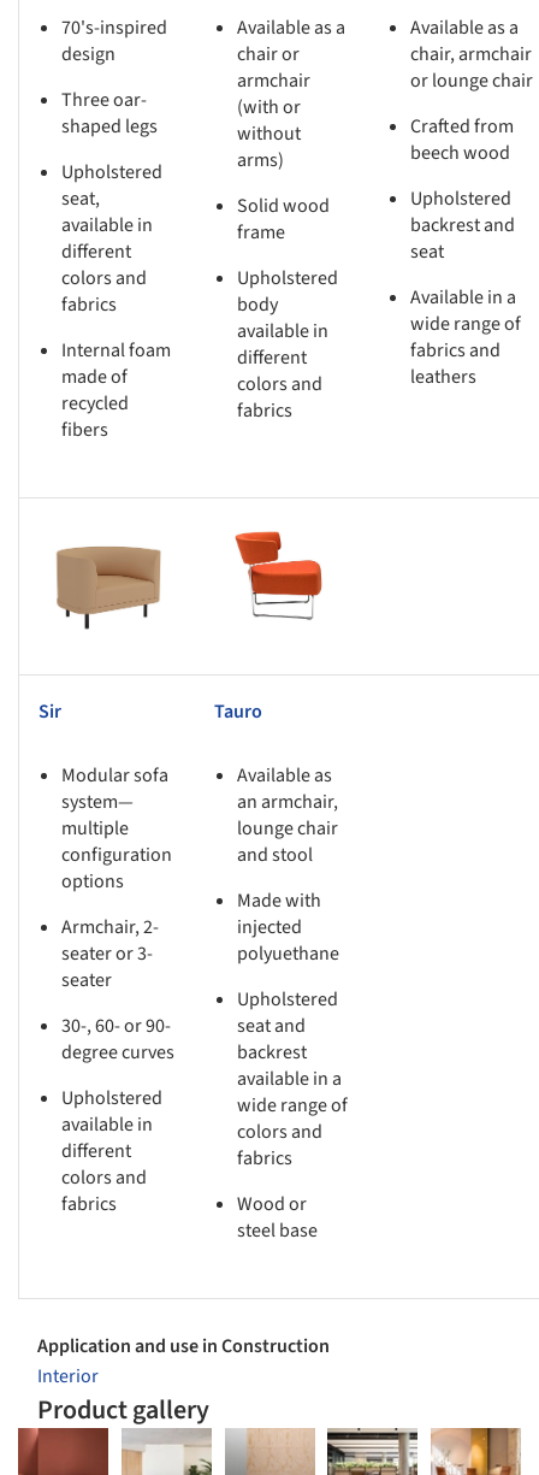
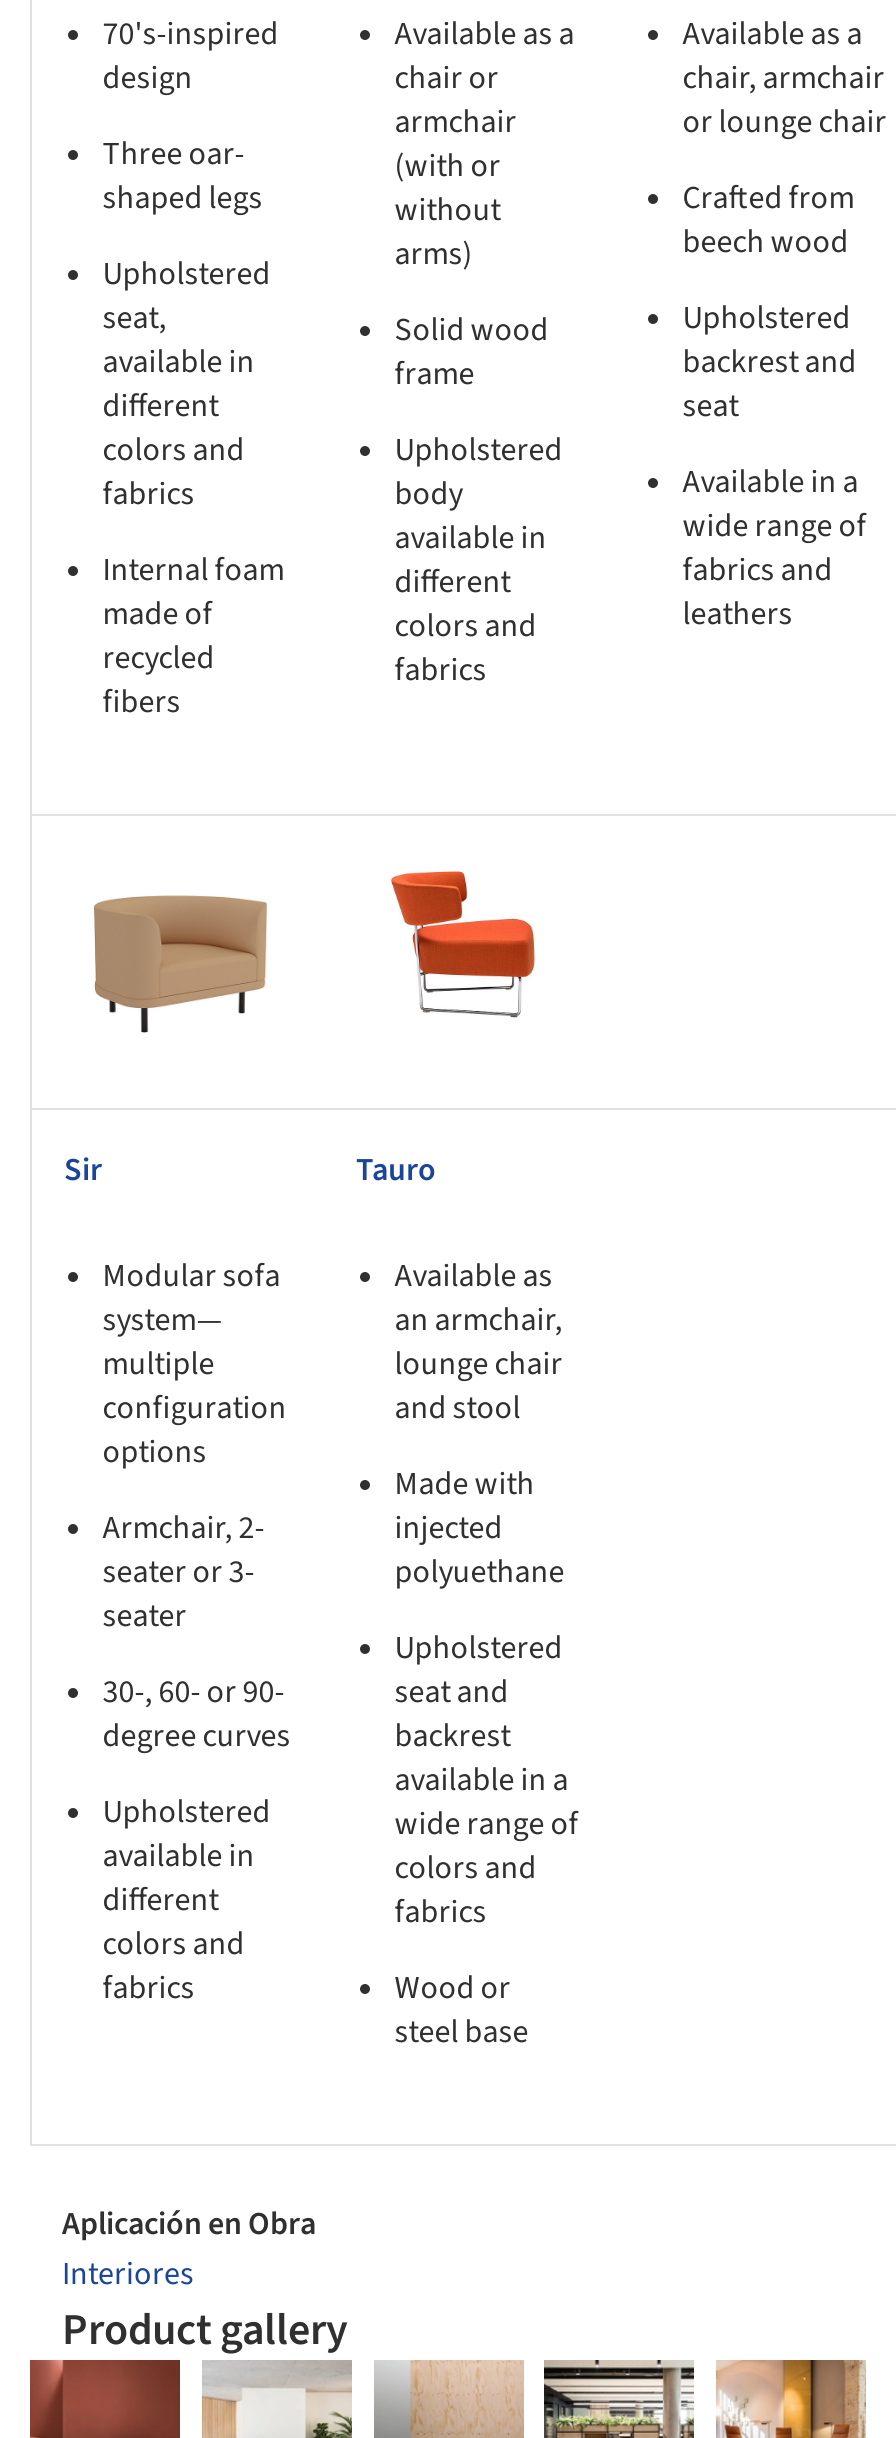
- Application and use in Construction
- Interior
+ Aplicación en Obra
+ Interiores
